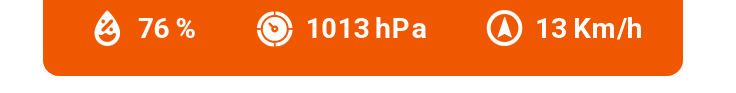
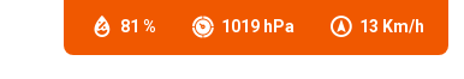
- 76 %
+ 81 %

- 1013 hPa
+ 1019 hPa
